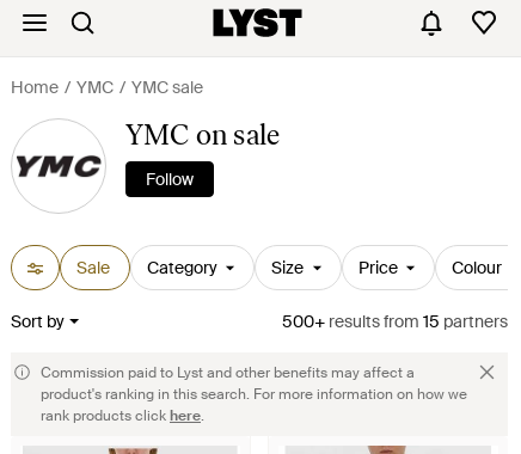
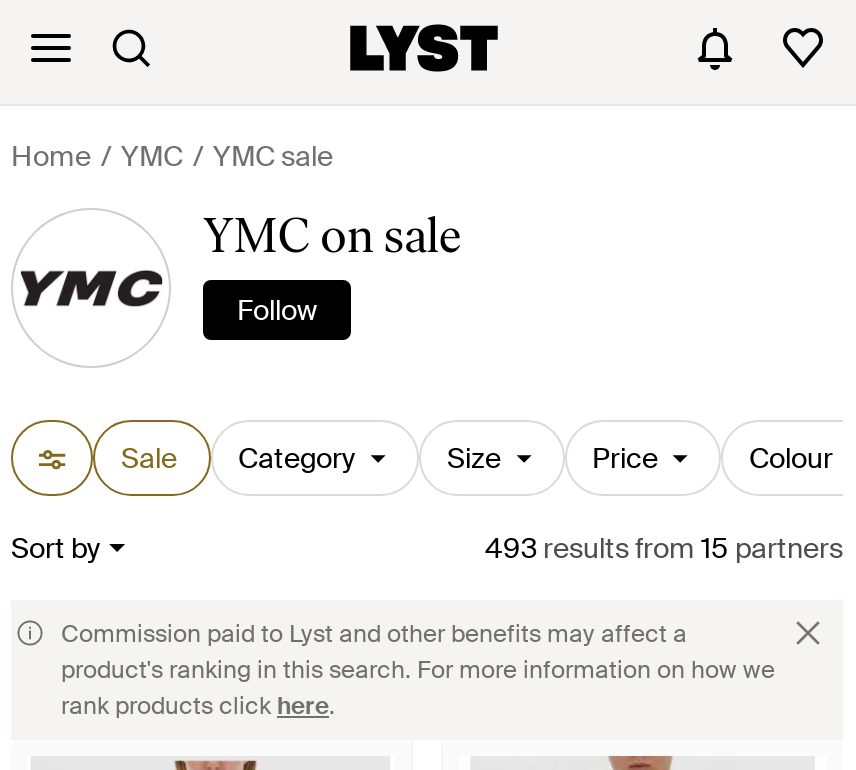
- 500+ results from 15 partners
+ 493 results from 15 partners
